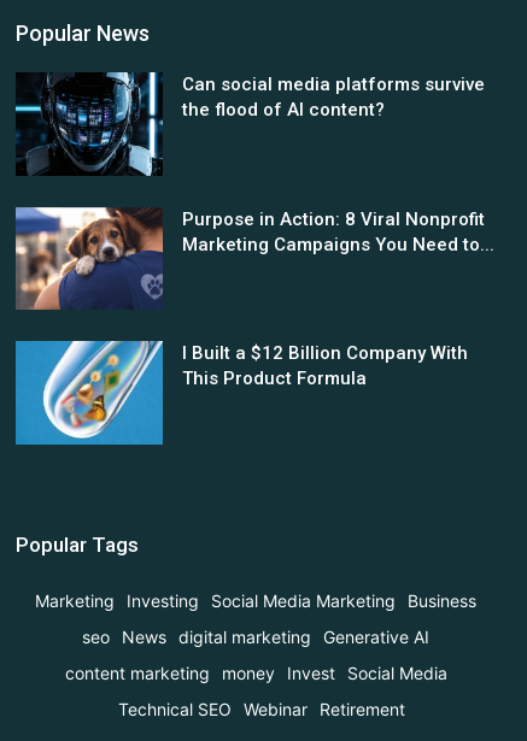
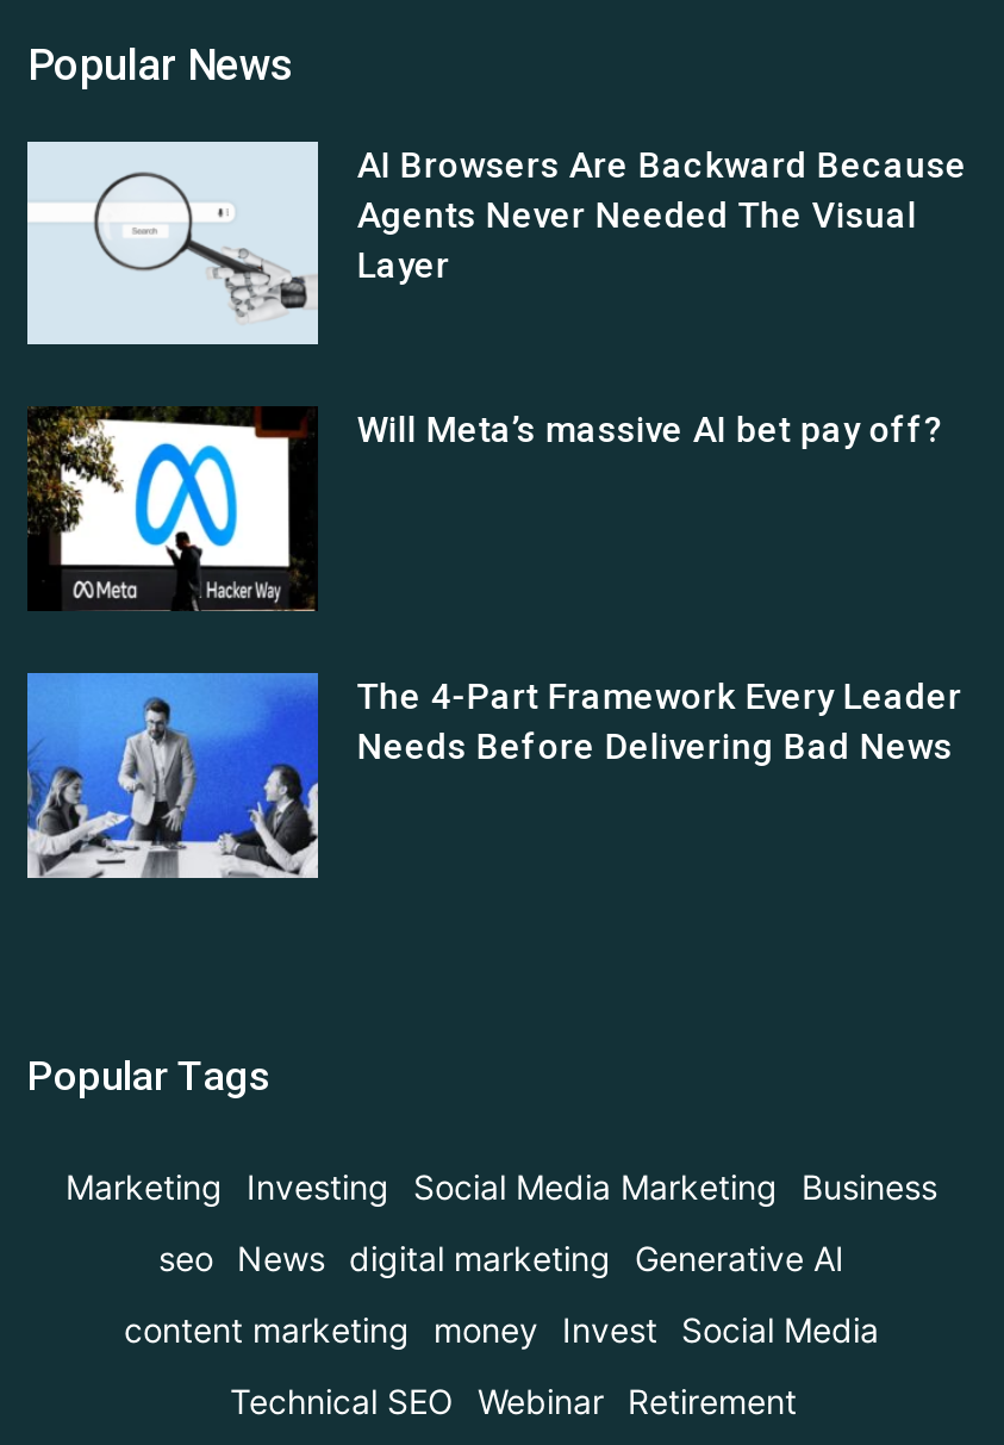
- [image]
- Can social media platforms survive
- the flood of AI content?
+ [image]
+ AI Browsers Are Backward Because
+ Agents Never Needed The Visual
+ Layer

- [image]
- Purpose in Action: 8 Viral Nonprofit
- Marketing Campaigns You Need to...
+ [image]
+ Will Meta’s massive AI bet pay off?

- [image]
- I Built a $12 Billion Company With
- This Product Formula
+ [image]
+ The 4-Part Framework Every Leader
+ Needs Before Delivering Bad News
